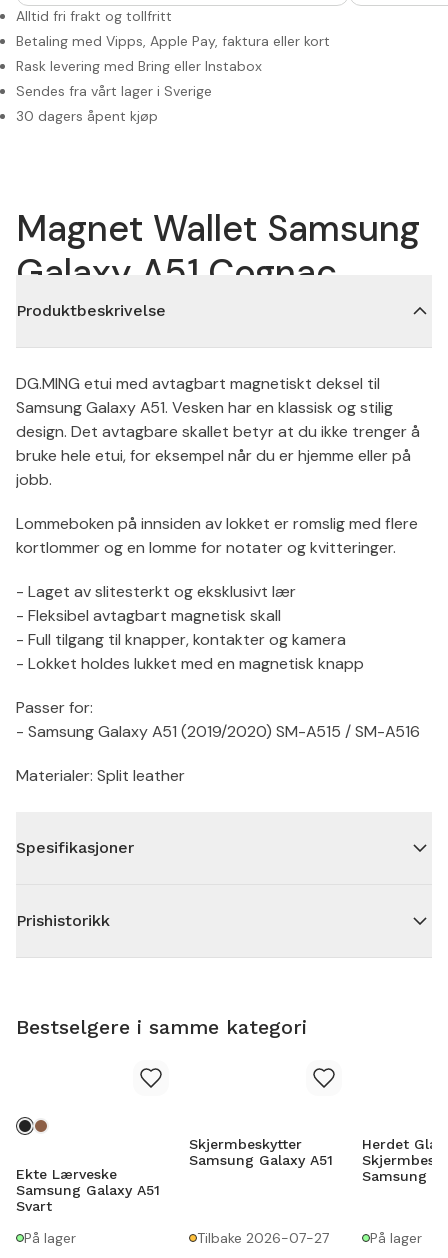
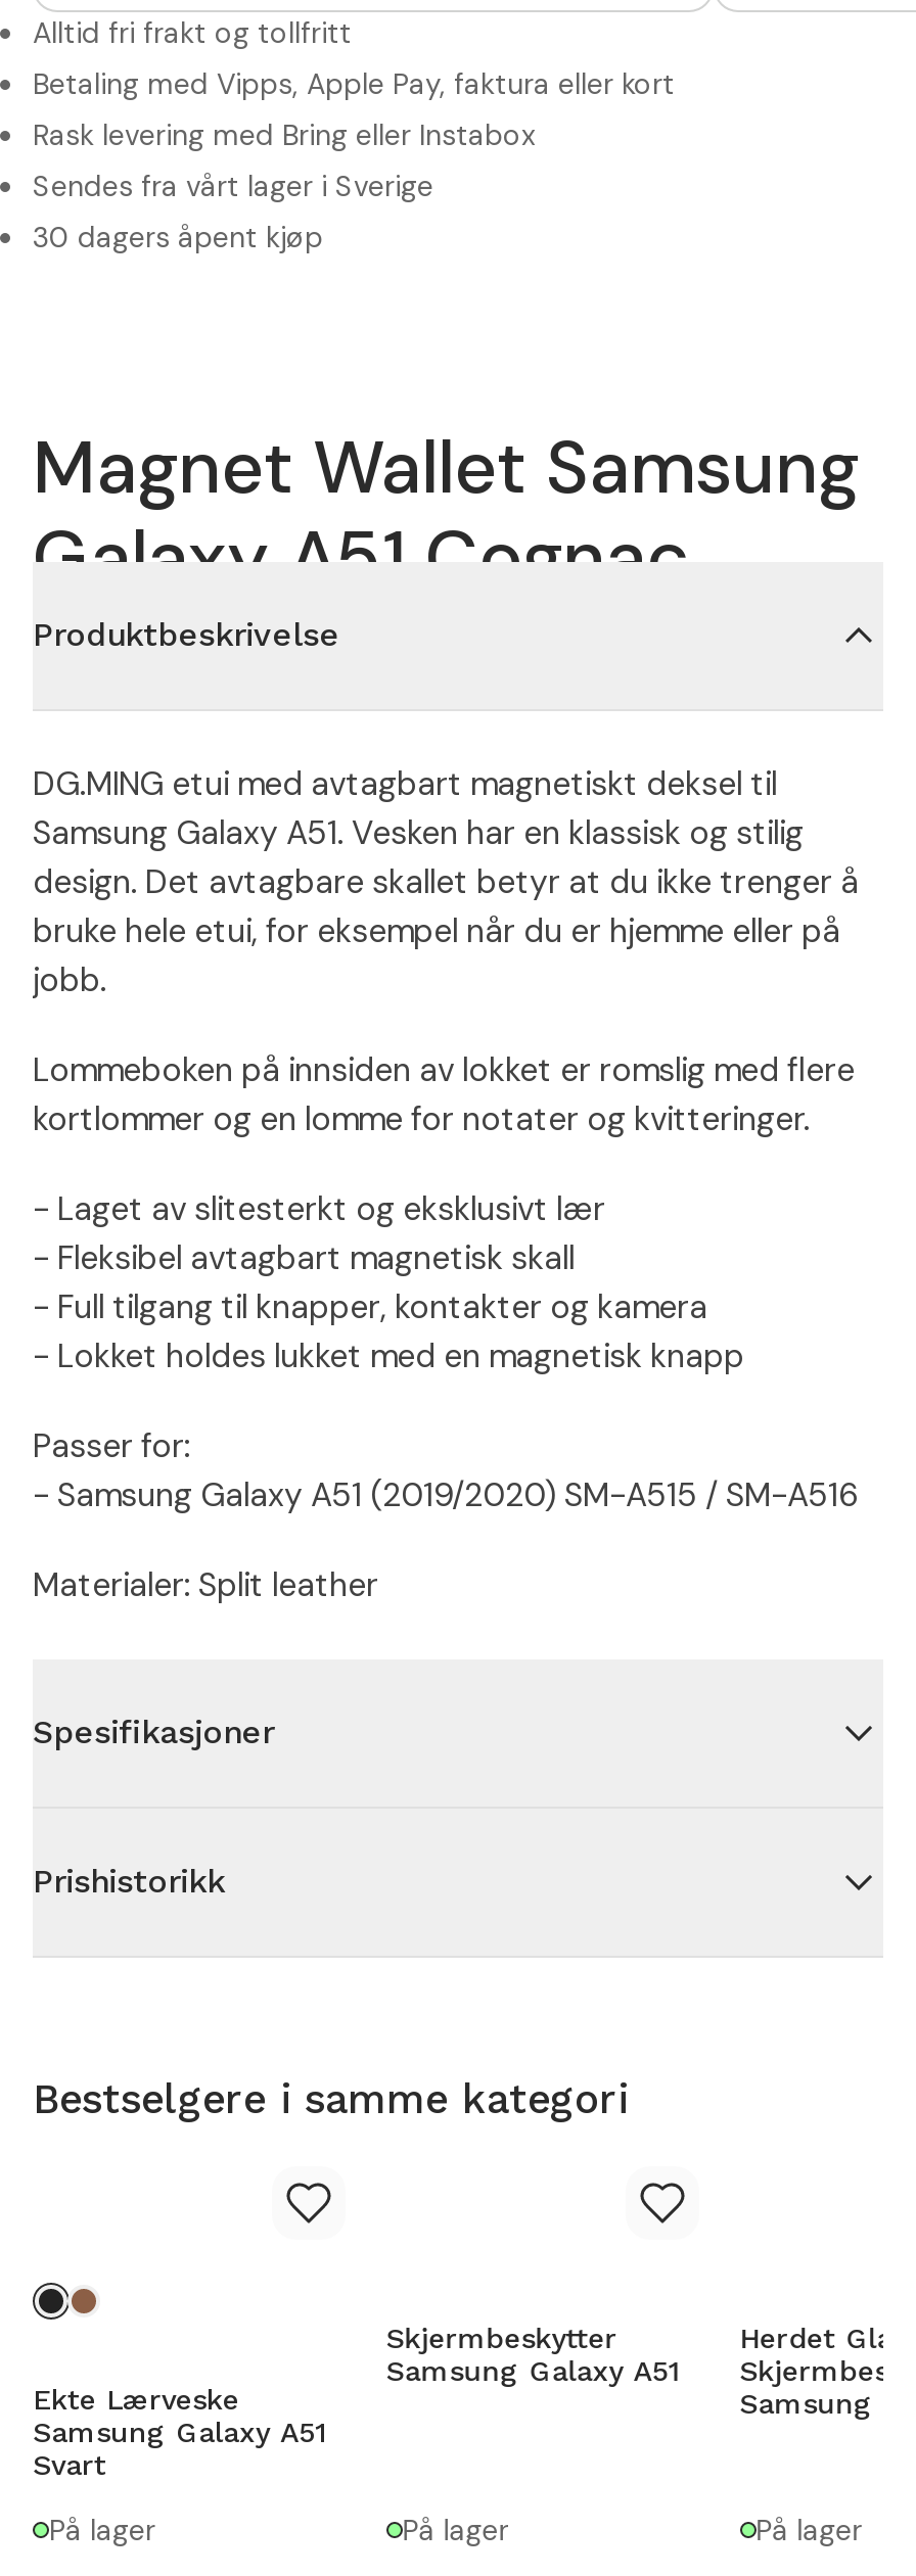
- Tilbake 2026-07-27
+ På lager
